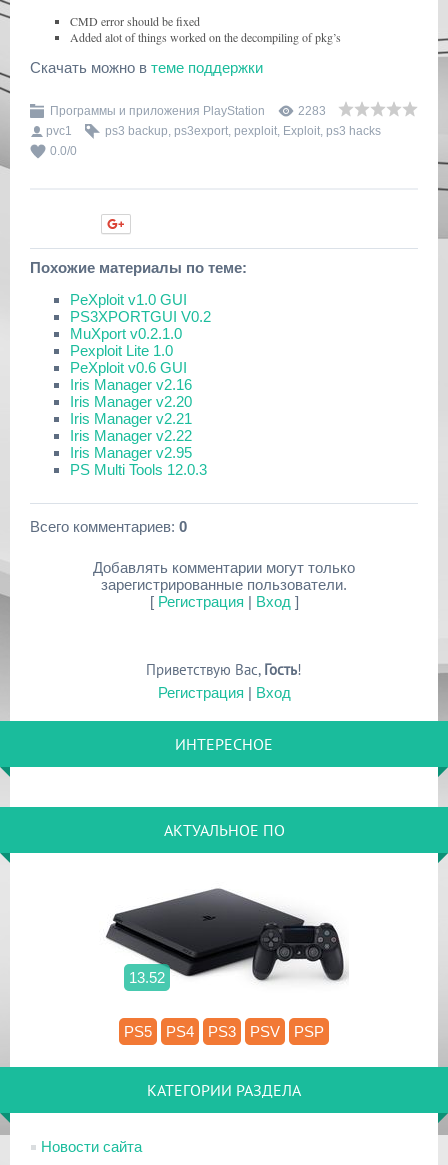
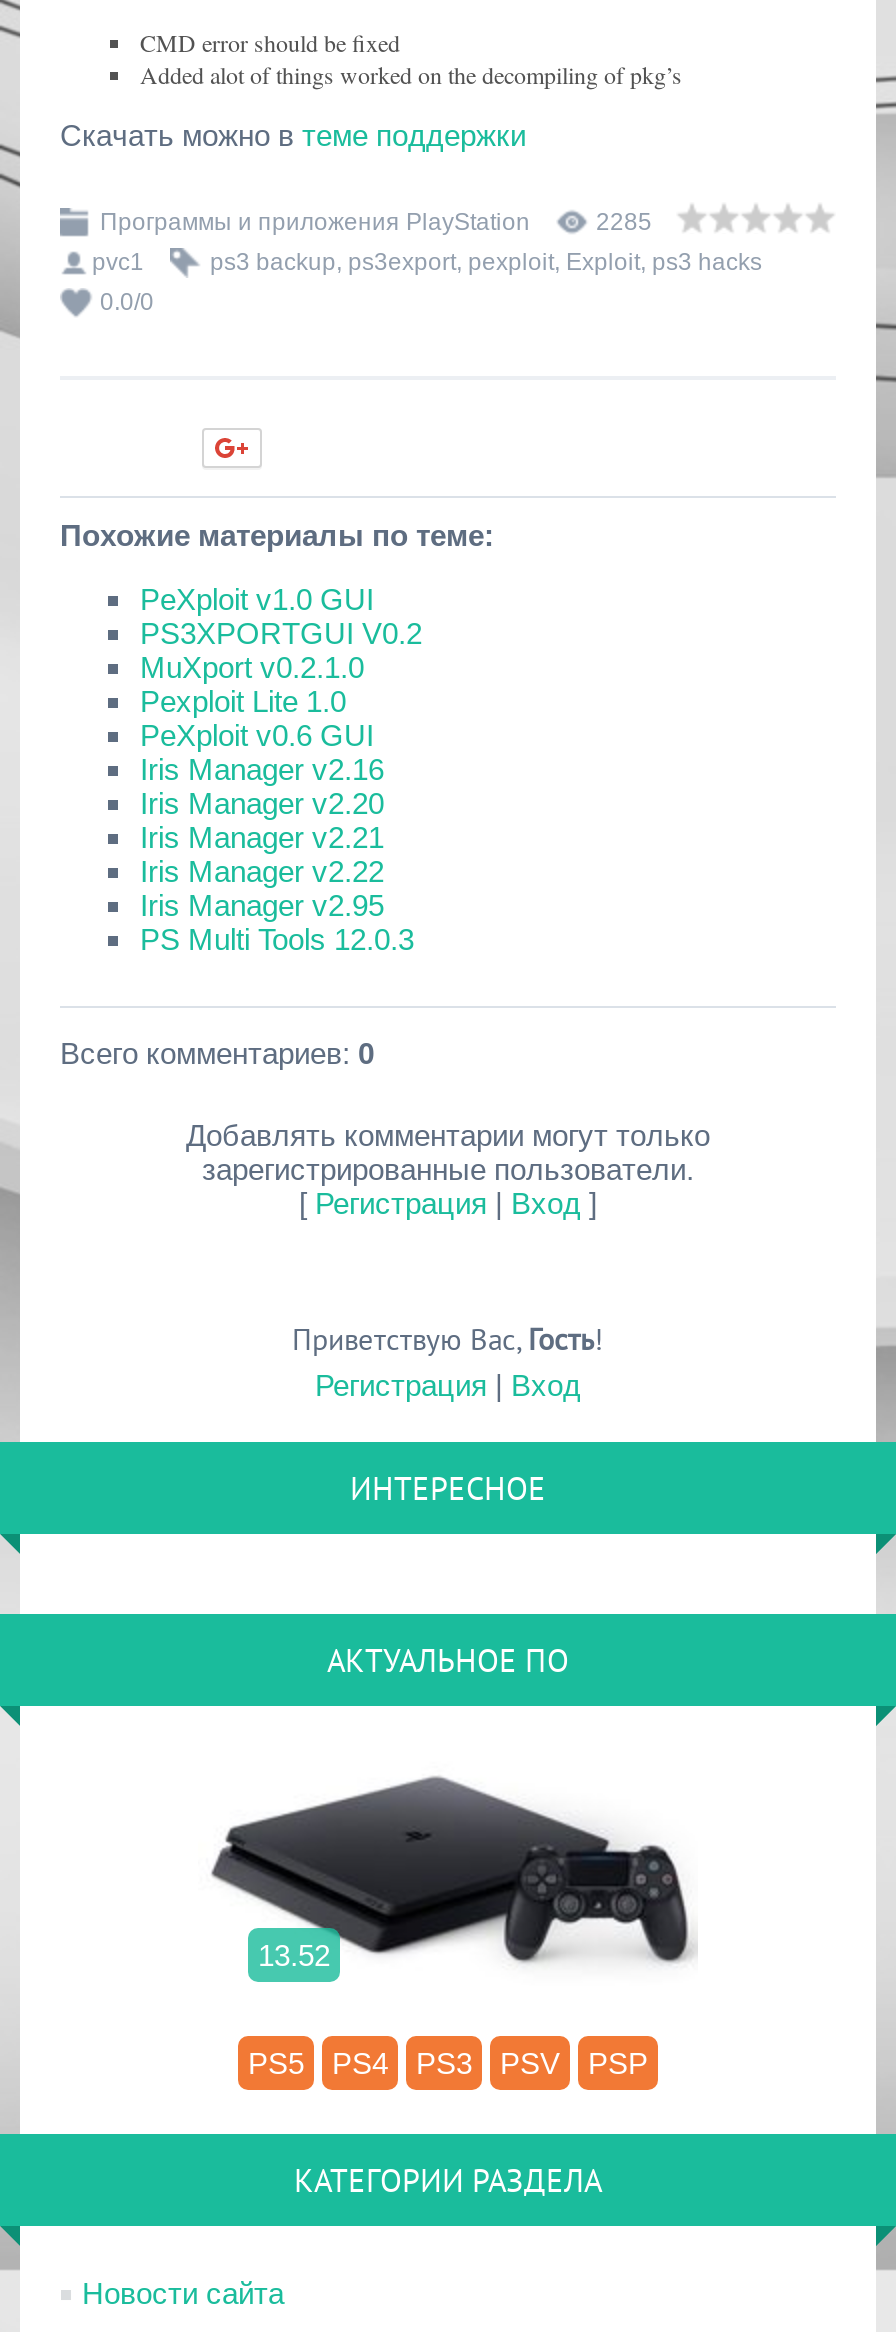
- 2283
+ 2285
